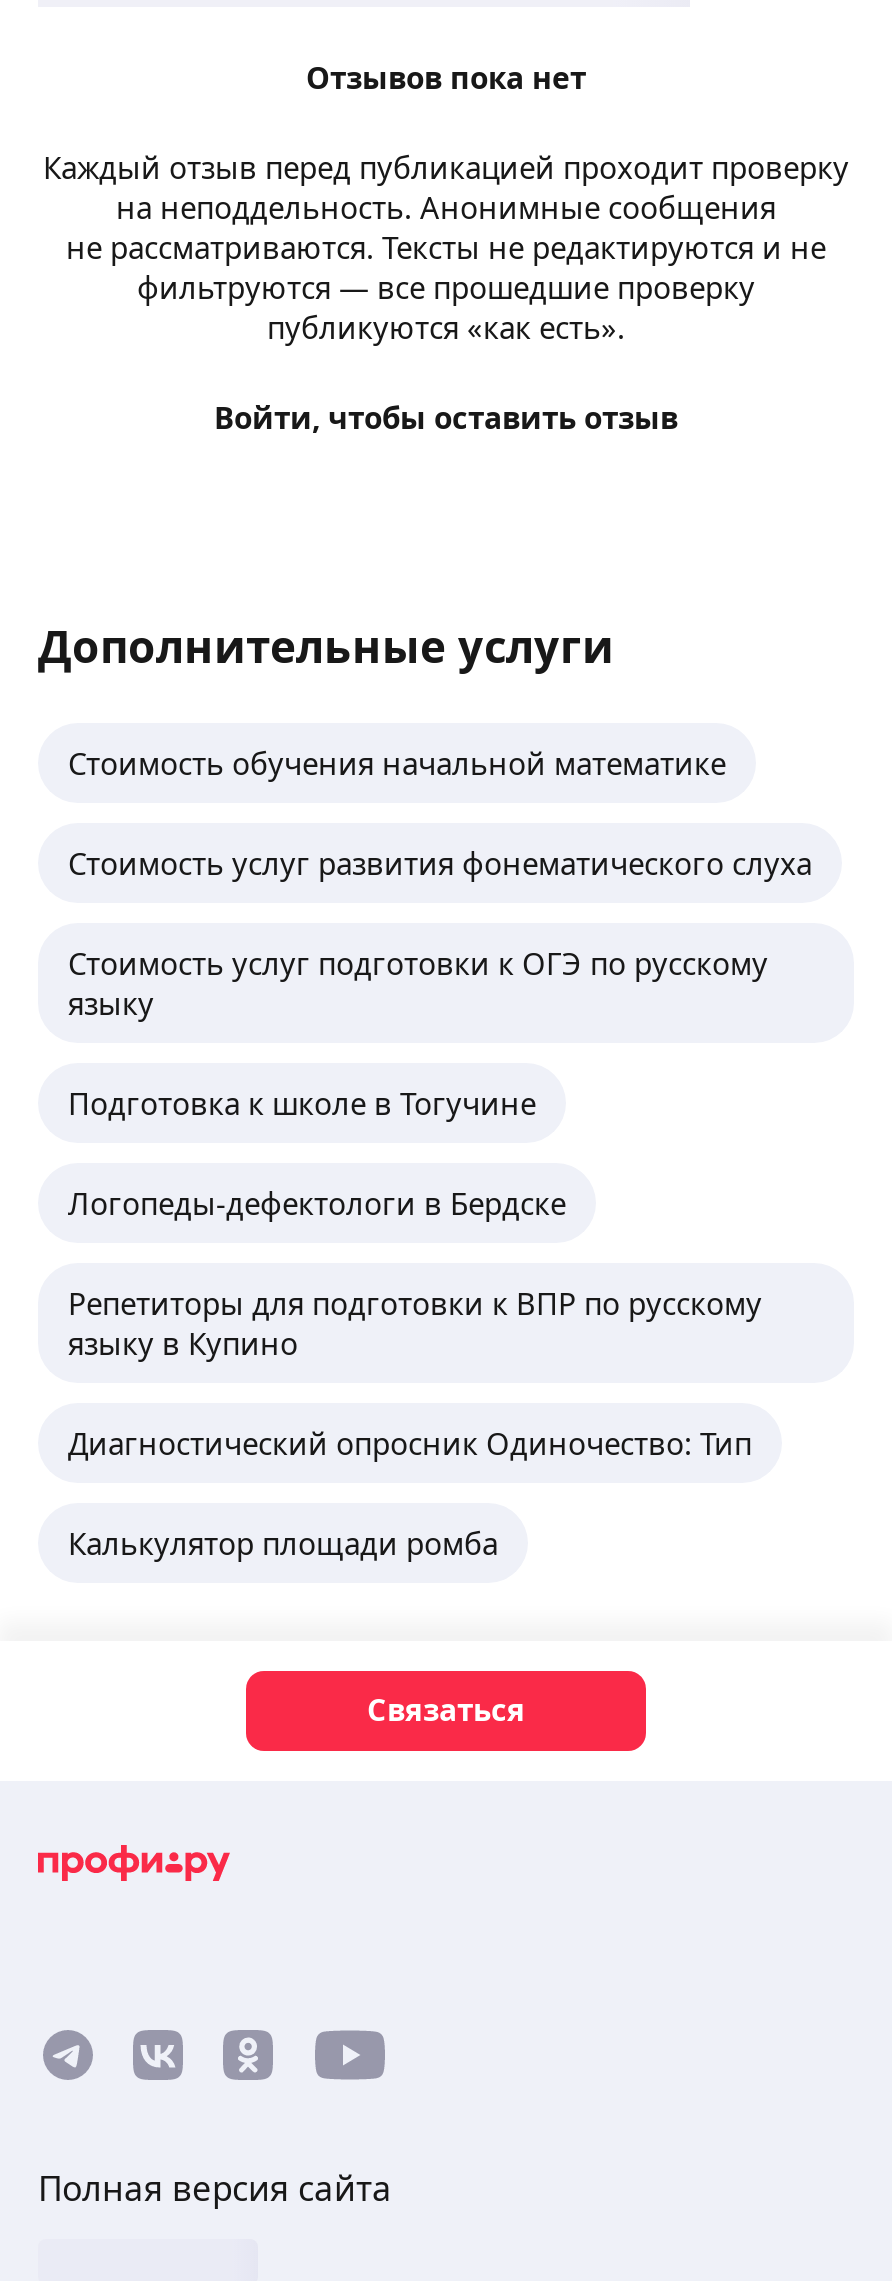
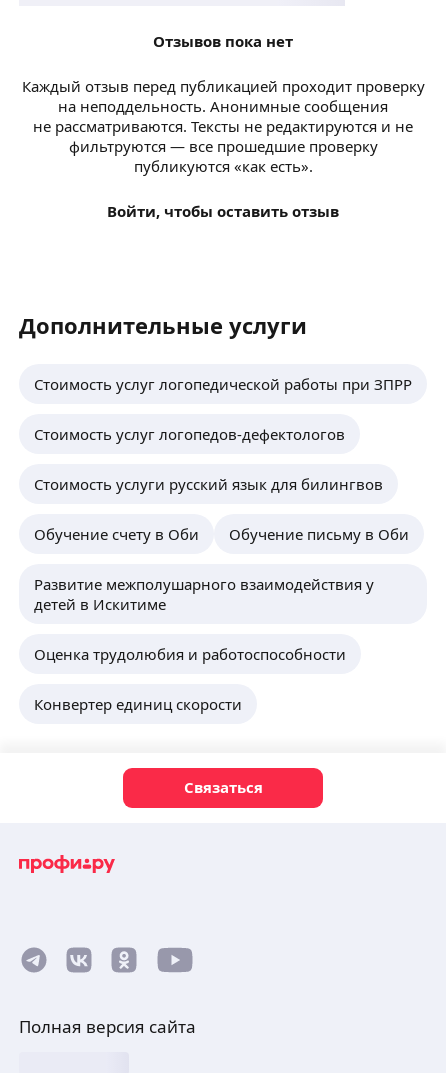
- Стоимость обучения начальной математике
- Стоимость услуг развития фонематического слуха
- Стоимость услуг подготовки к ОГЭ по русскому
- языку
- Подготовка к школе в Тогучине
- Логопеды-дефектологи в Бердске
- Репетиторы для подготовки к ВПР по русскому
- языку в Купино
- Диагностический опросник Одиночество: Тип
- Калькулятор площади ромба
+ Стоимость услуг логопедической работы при ЗПРР
+ Стоимость услуг логопедов-дефектологов
+ Стоимость услуги русский язык для билингвов
+ Обучение счету в Оби
+ Обучение письму в Оби
+ Развитие межполушарного взаимодействия у
+ детей в Искитиме
+ Оценка трудолюбия и работоспособности
+ Конвертер единиц скорости
